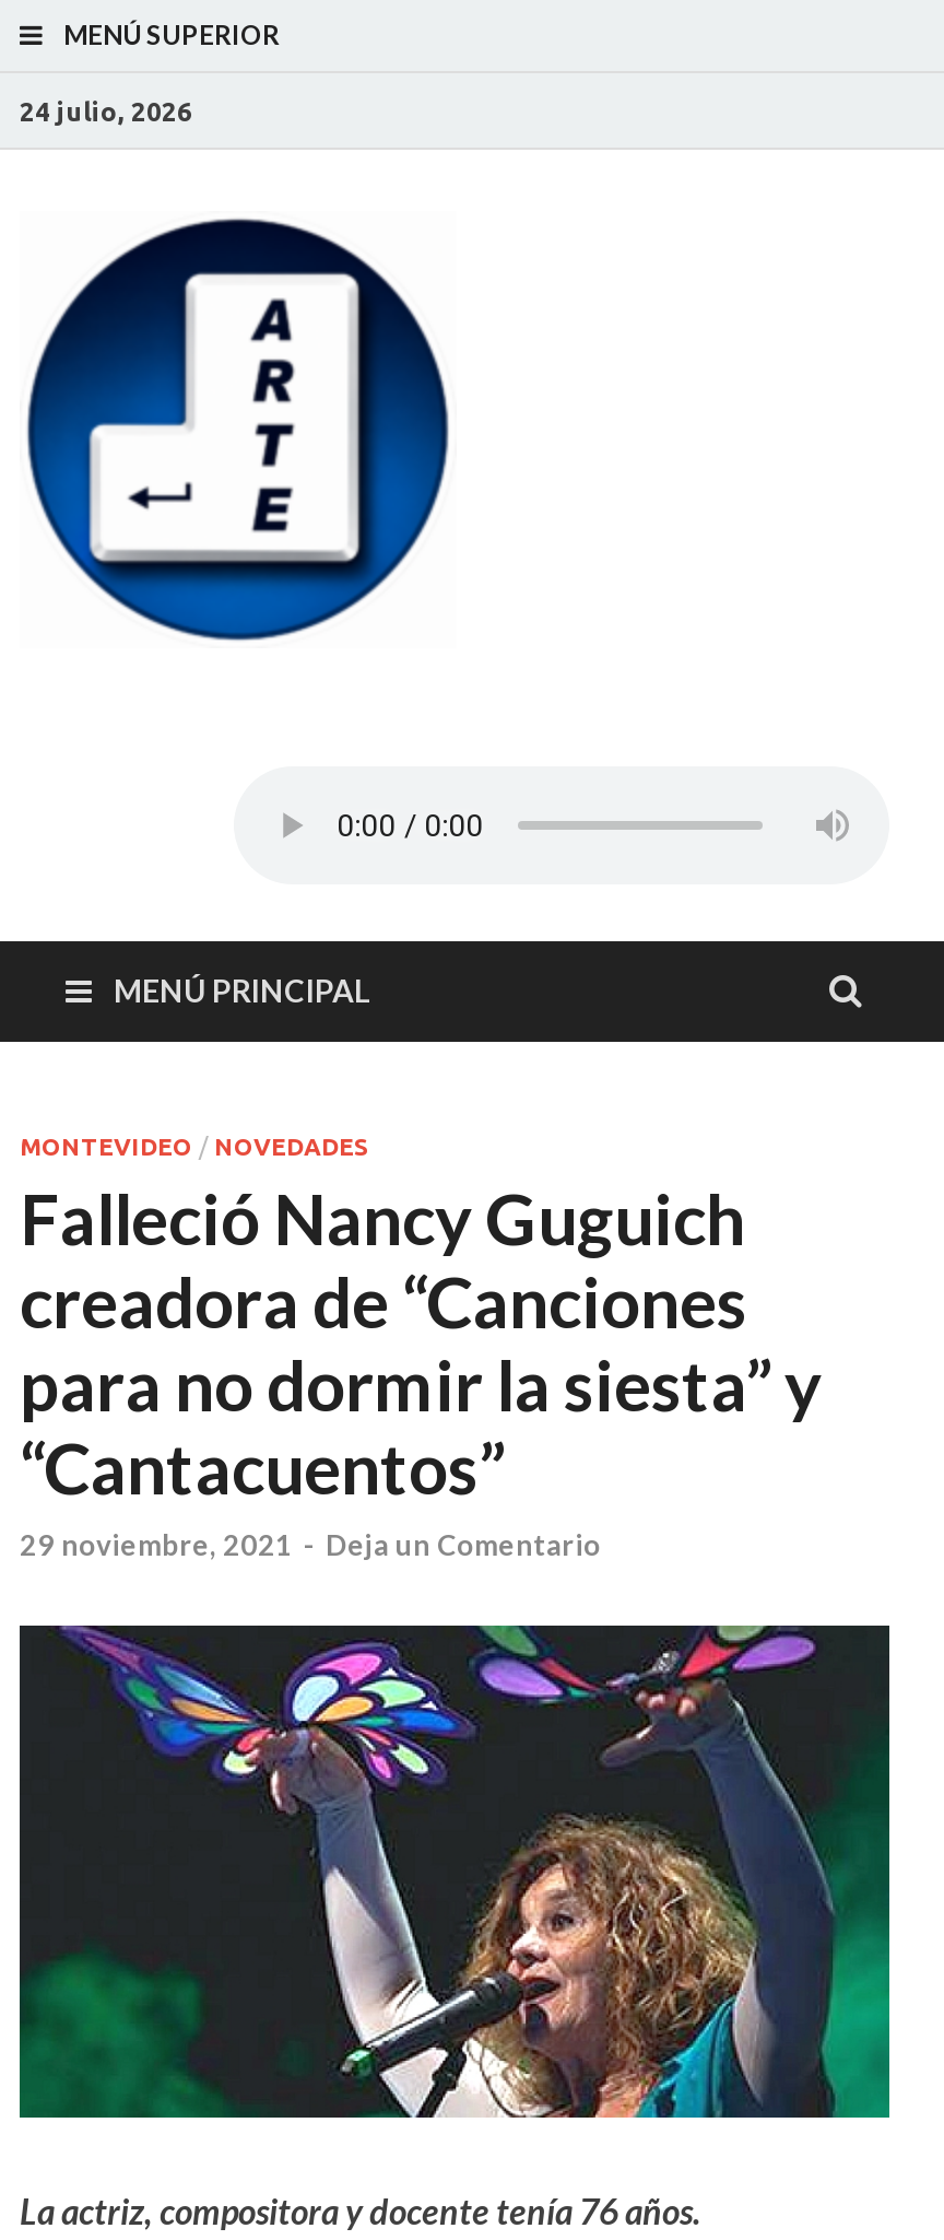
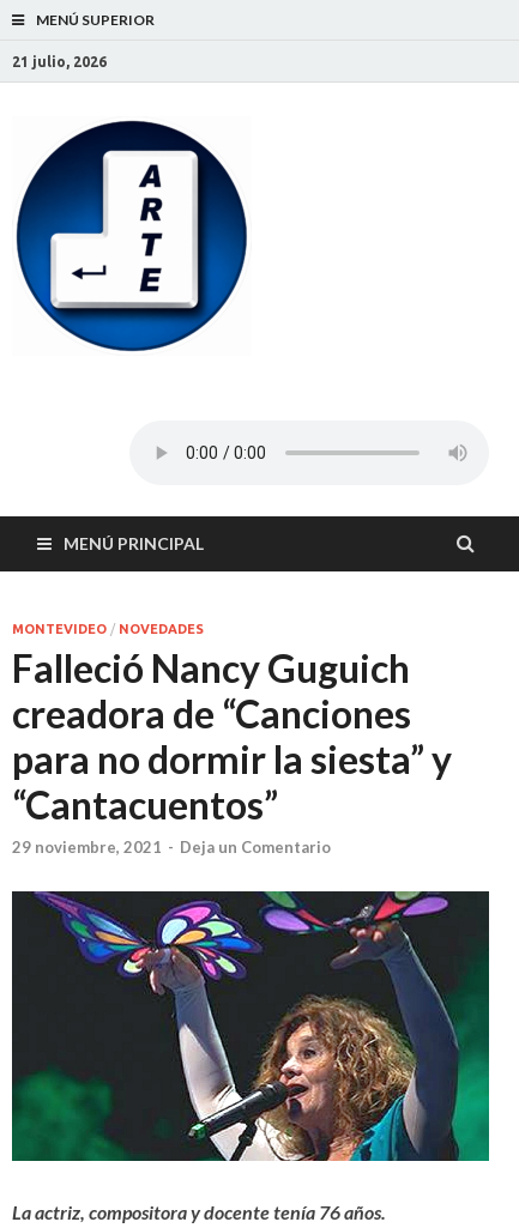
- 24 julio, 2026
+ 21 julio, 2026
